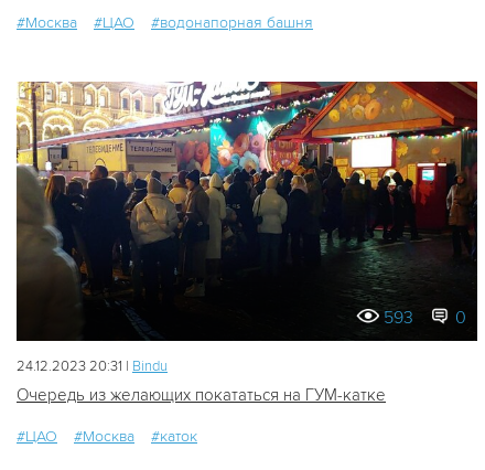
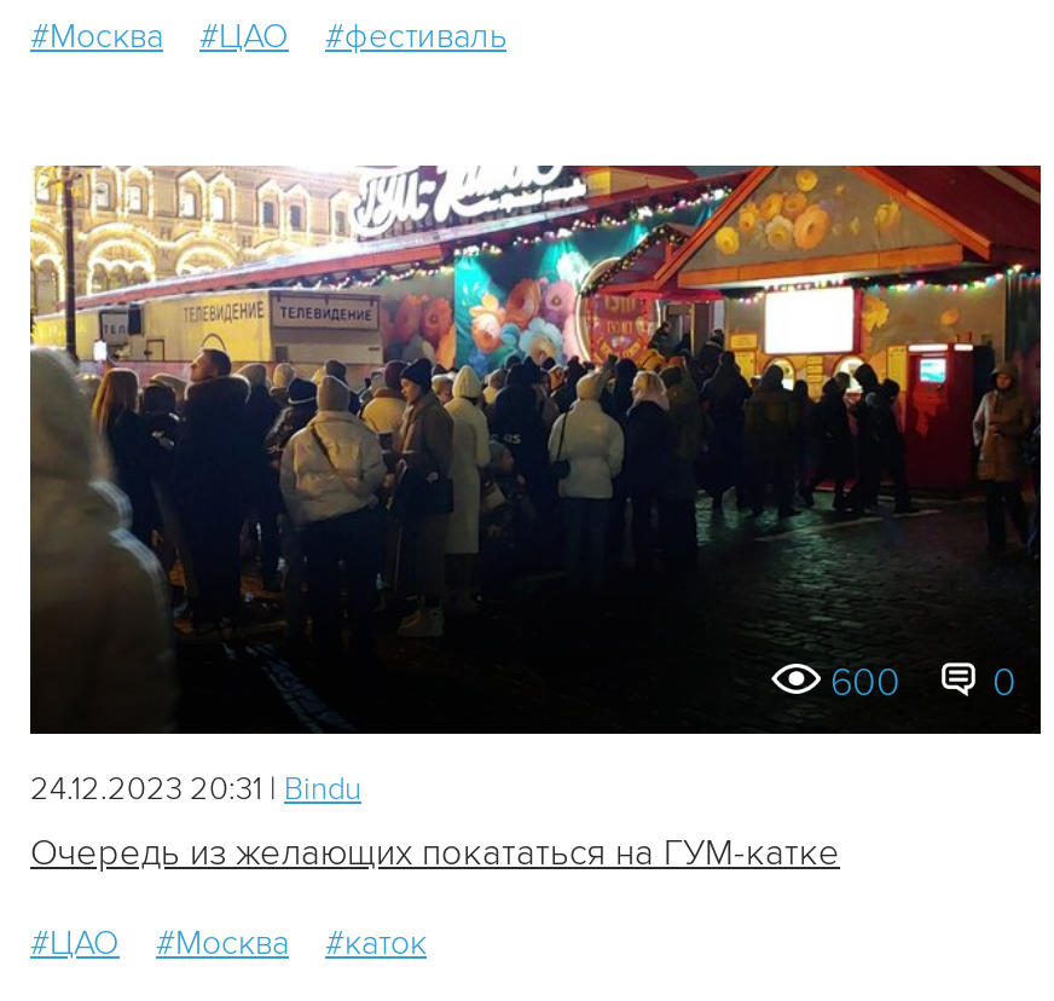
- #водонапорная башня
+ #фестиваль

- 593 0
+ 600 0
